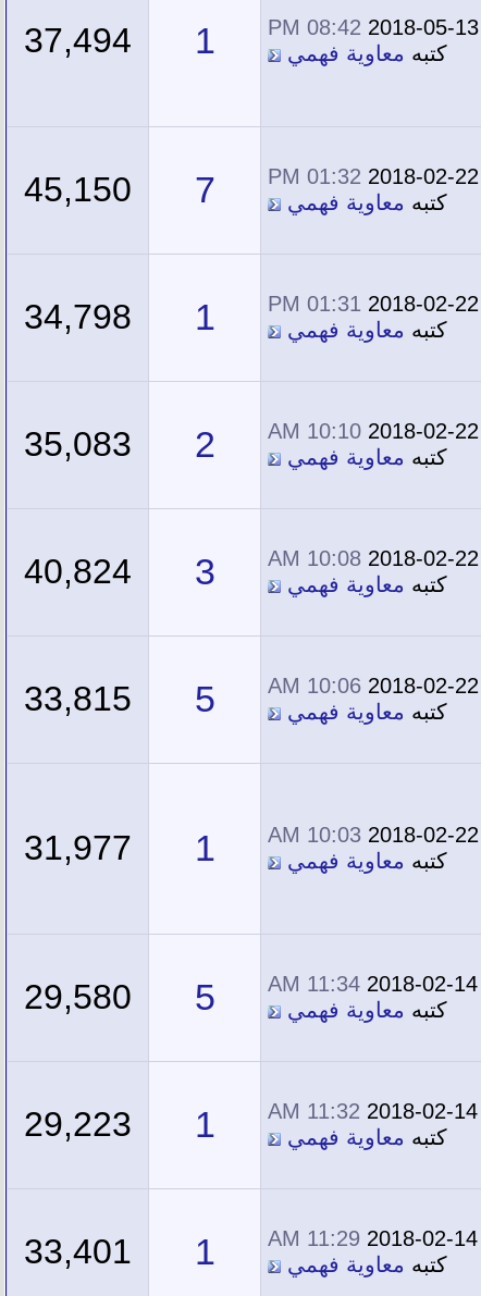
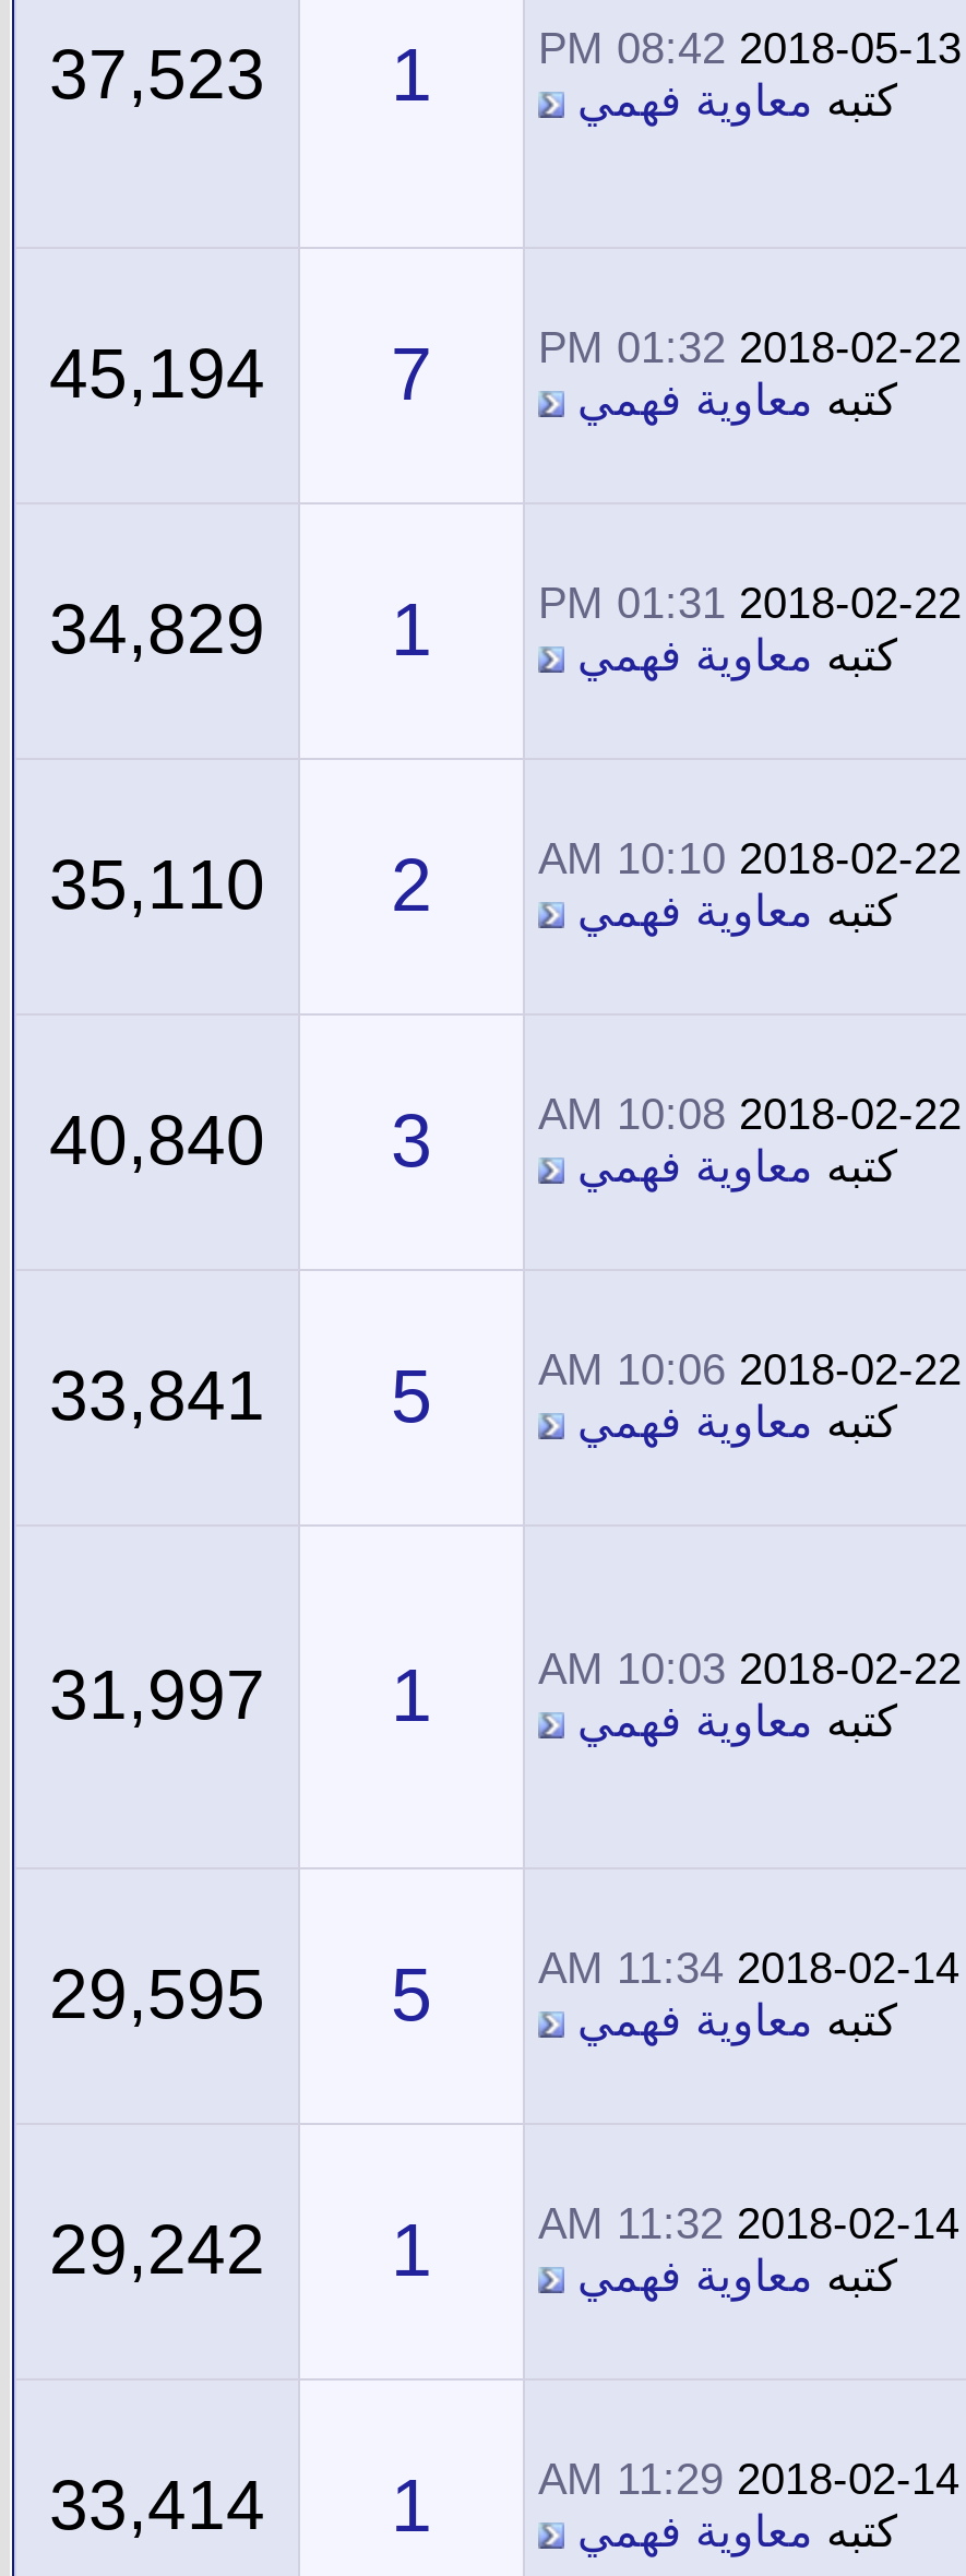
- 37,494 1
+ 37,523 1

- 45,150 7
+ 45,194 7

- 34,798 1
+ 34,829 1

- 35,083 2
+ 35,110 2

- 40,824 3
+ 40,840 3

- 33,815 5
+ 33,841 5

- 31,977 1
+ 31,997 1

- 29,580 5
+ 29,595 5

- 29,223 1
+ 29,242 1

- 33,401 1
+ 33,414 1
